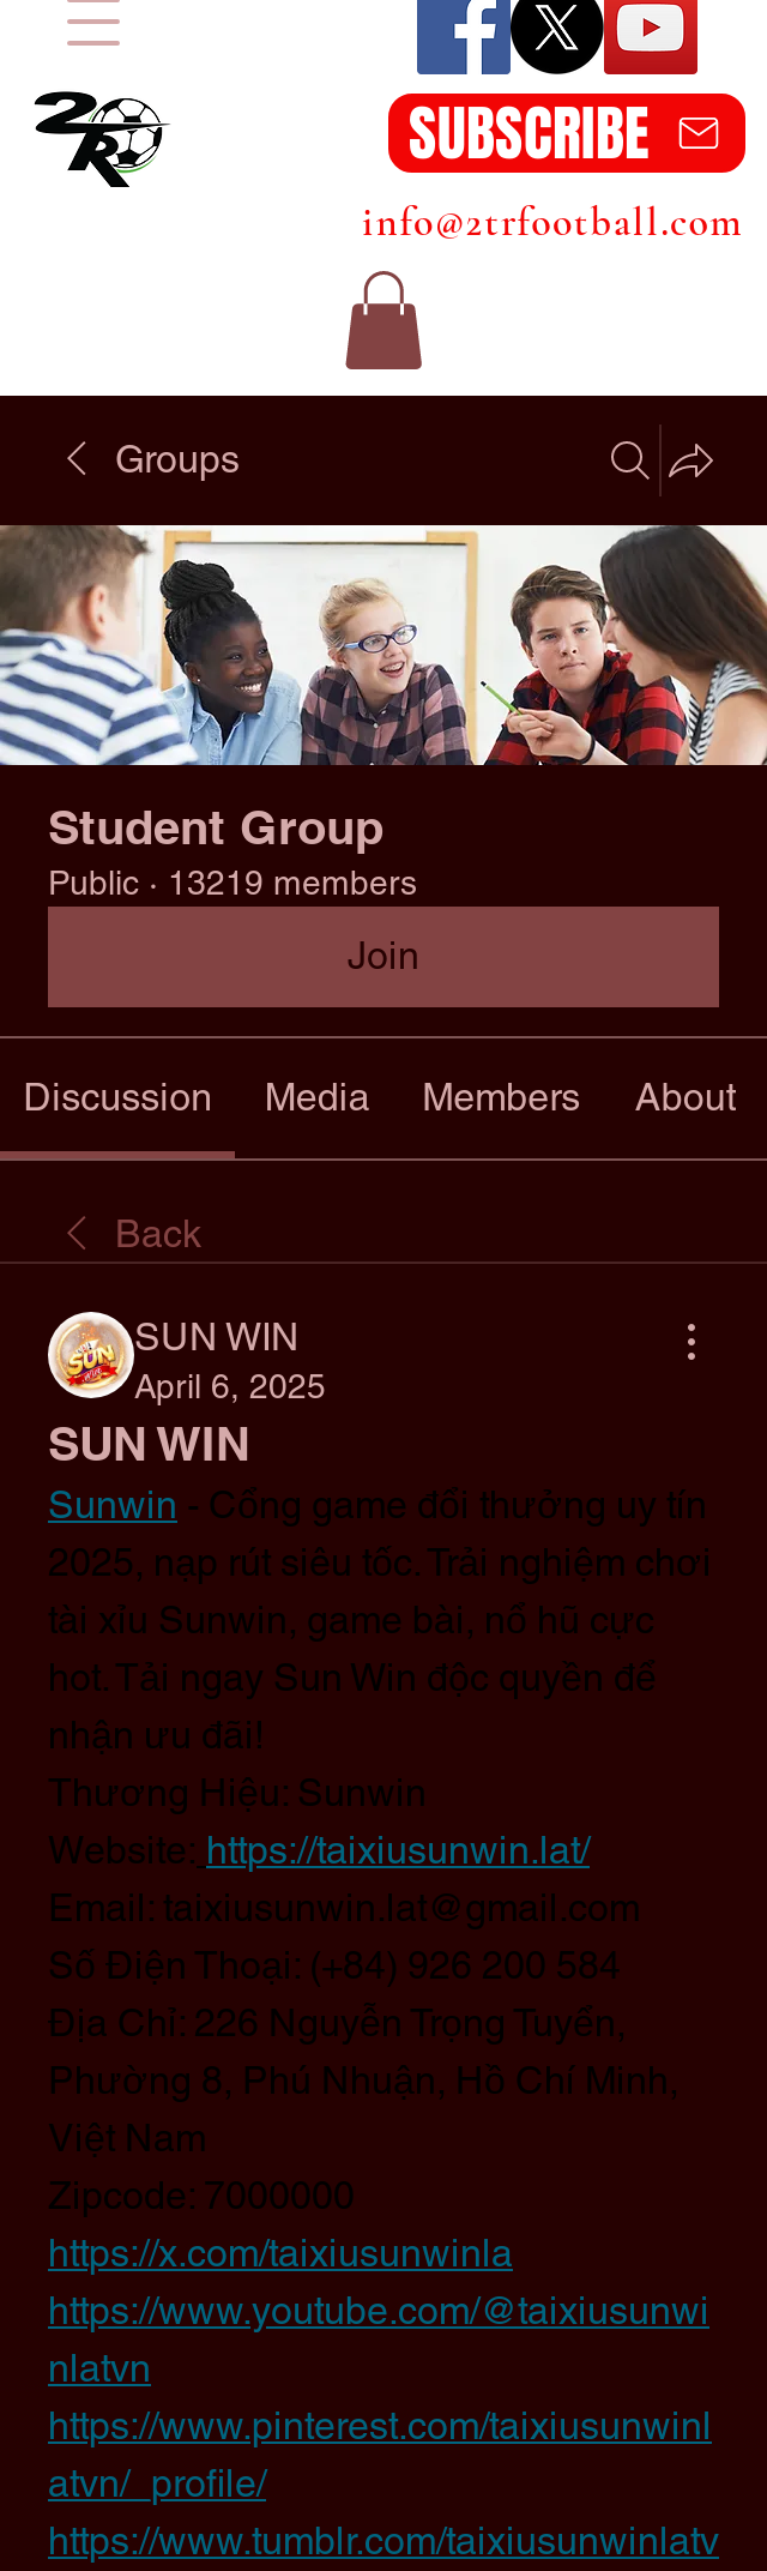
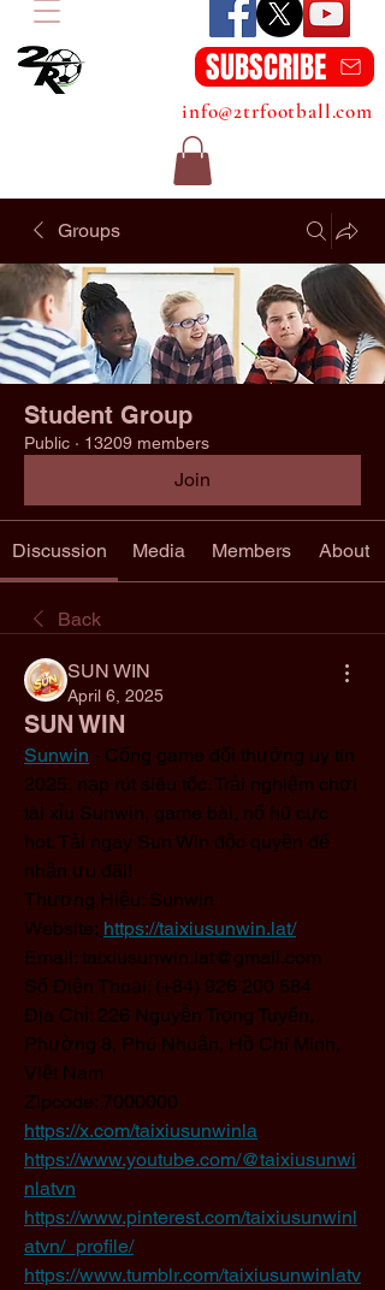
- Public · 13219 members
+ Public · 13209 members
